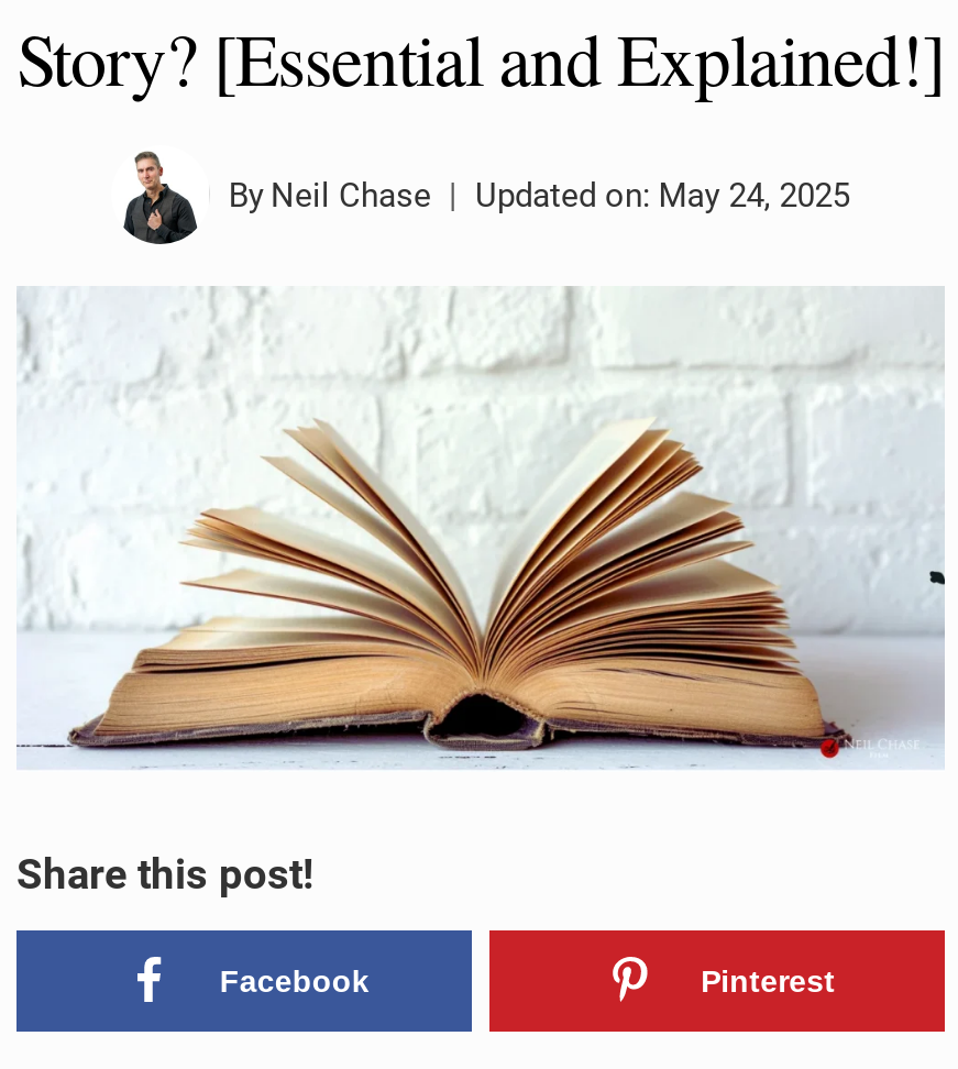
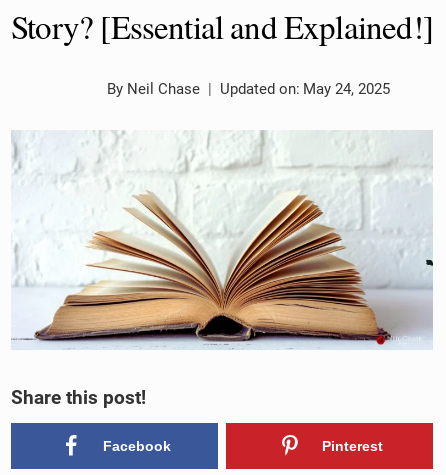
- [image]
